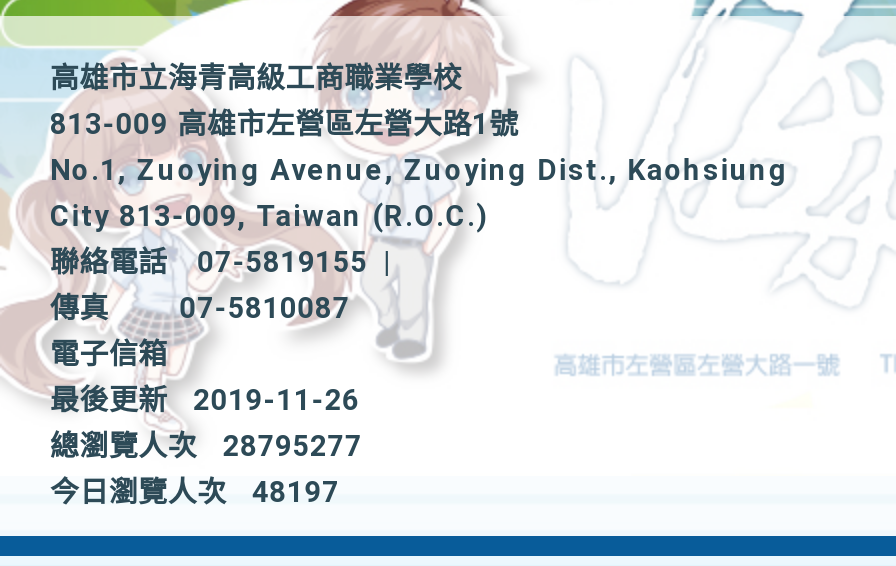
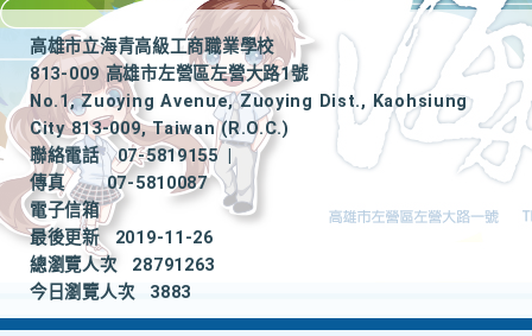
- 總瀏覽人次 28795277
+ 總瀏覽人次 28791263

- 今日瀏覽人次 48197
+ 今日瀏覽人次 3883
